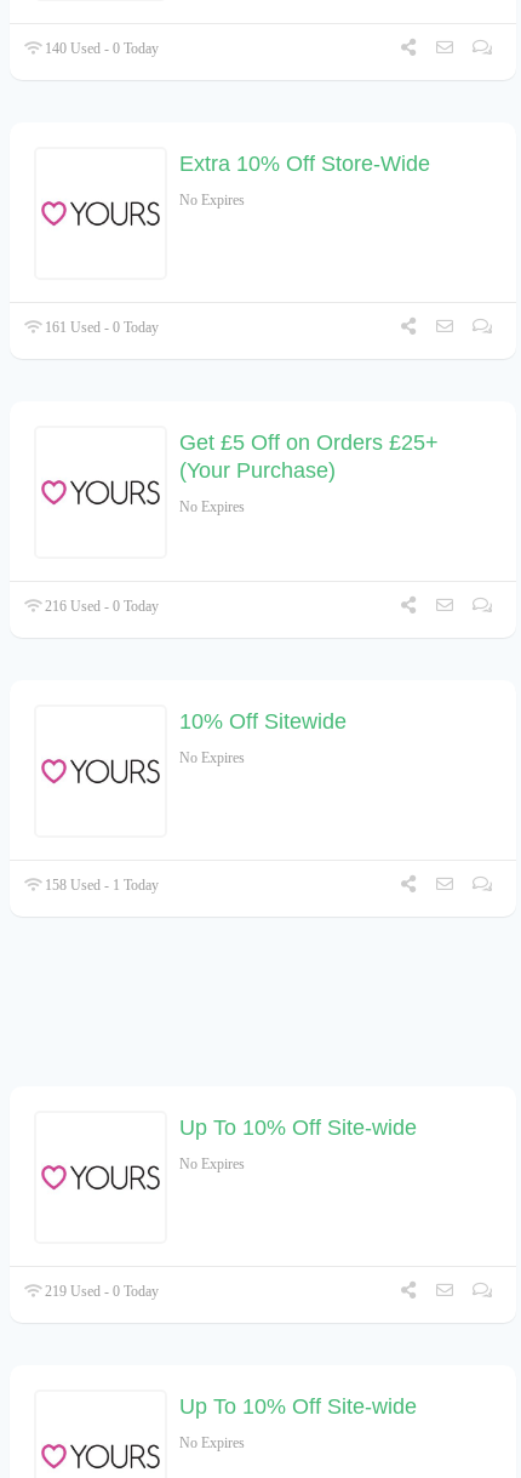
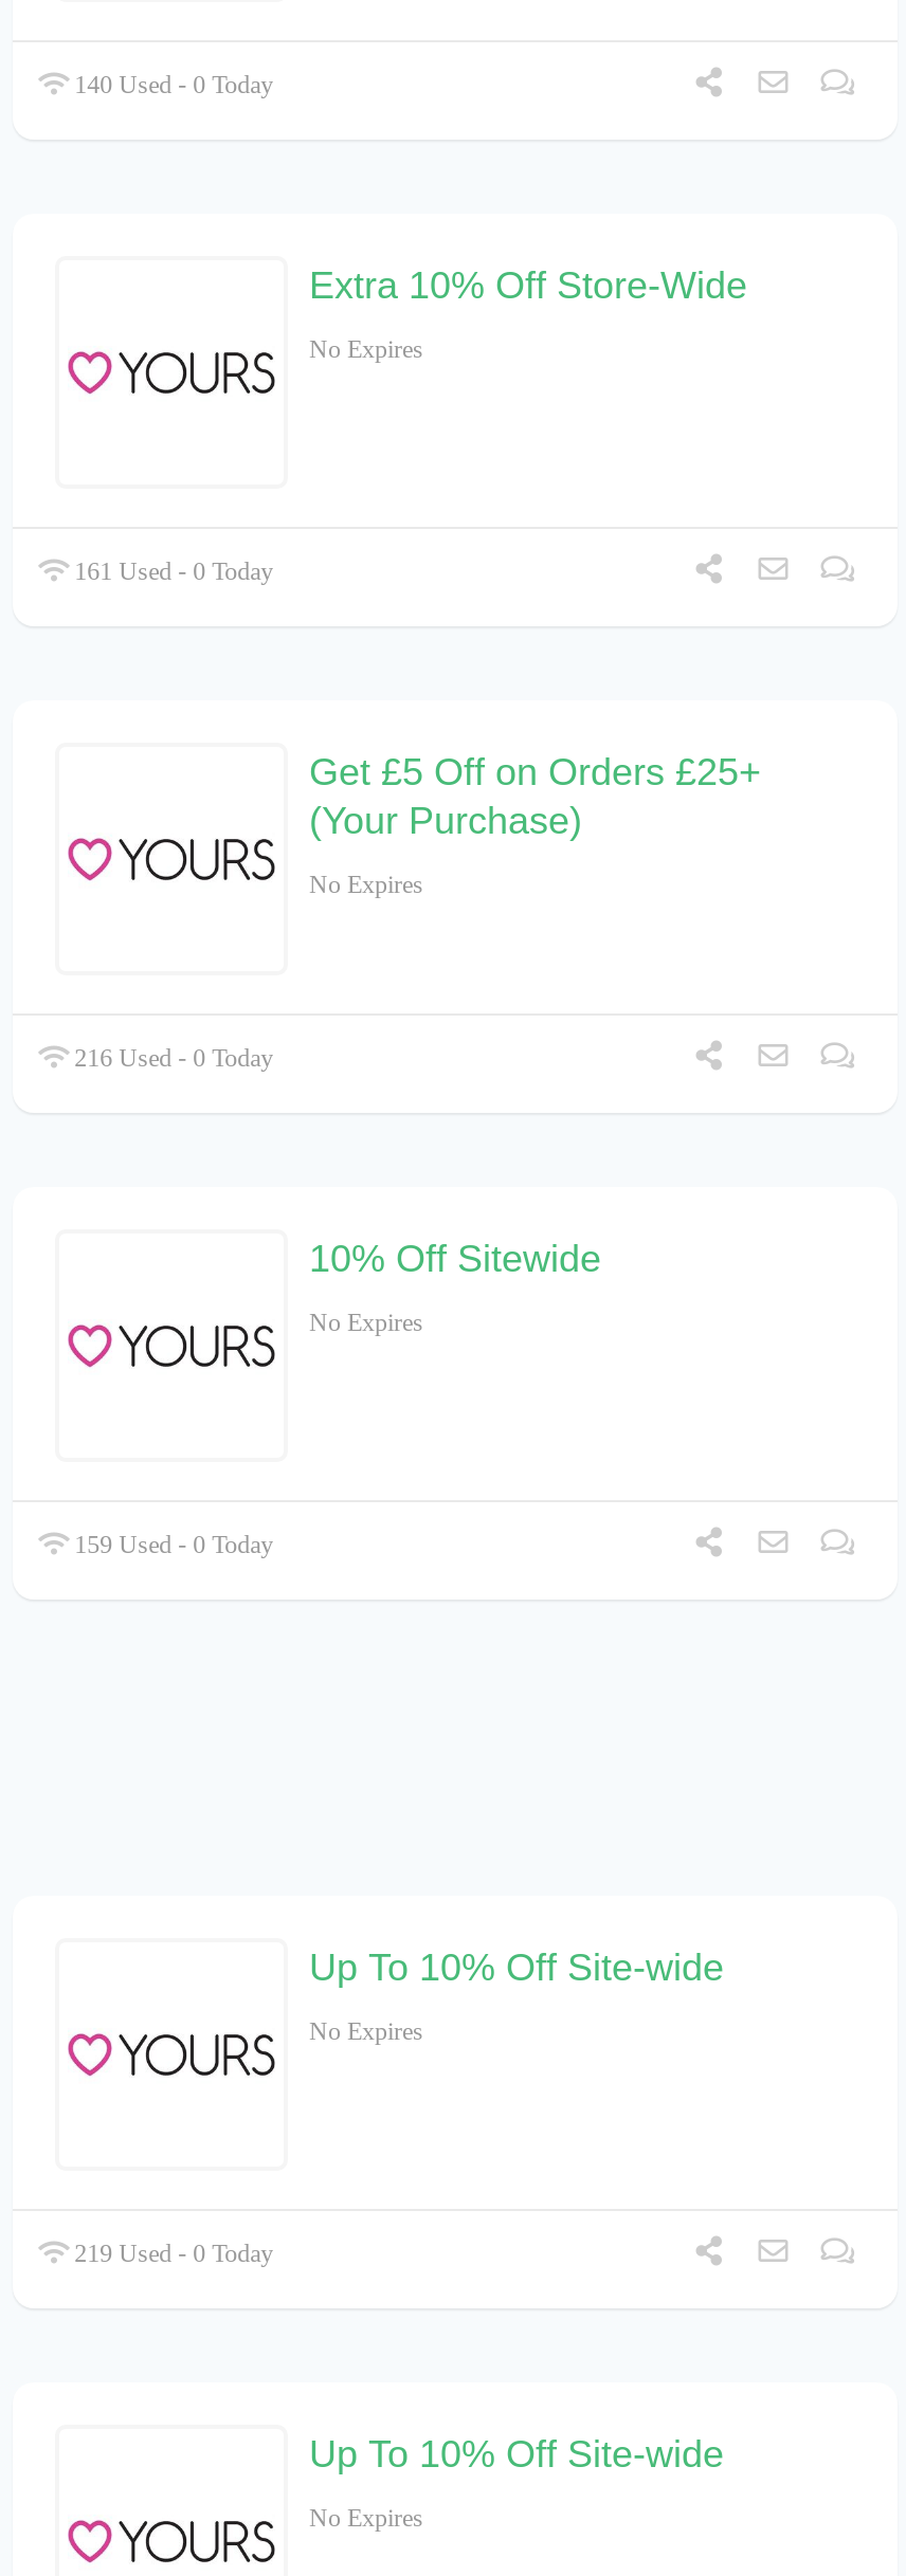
- 158 Used - 1 Today
+ 159 Used - 0 Today
